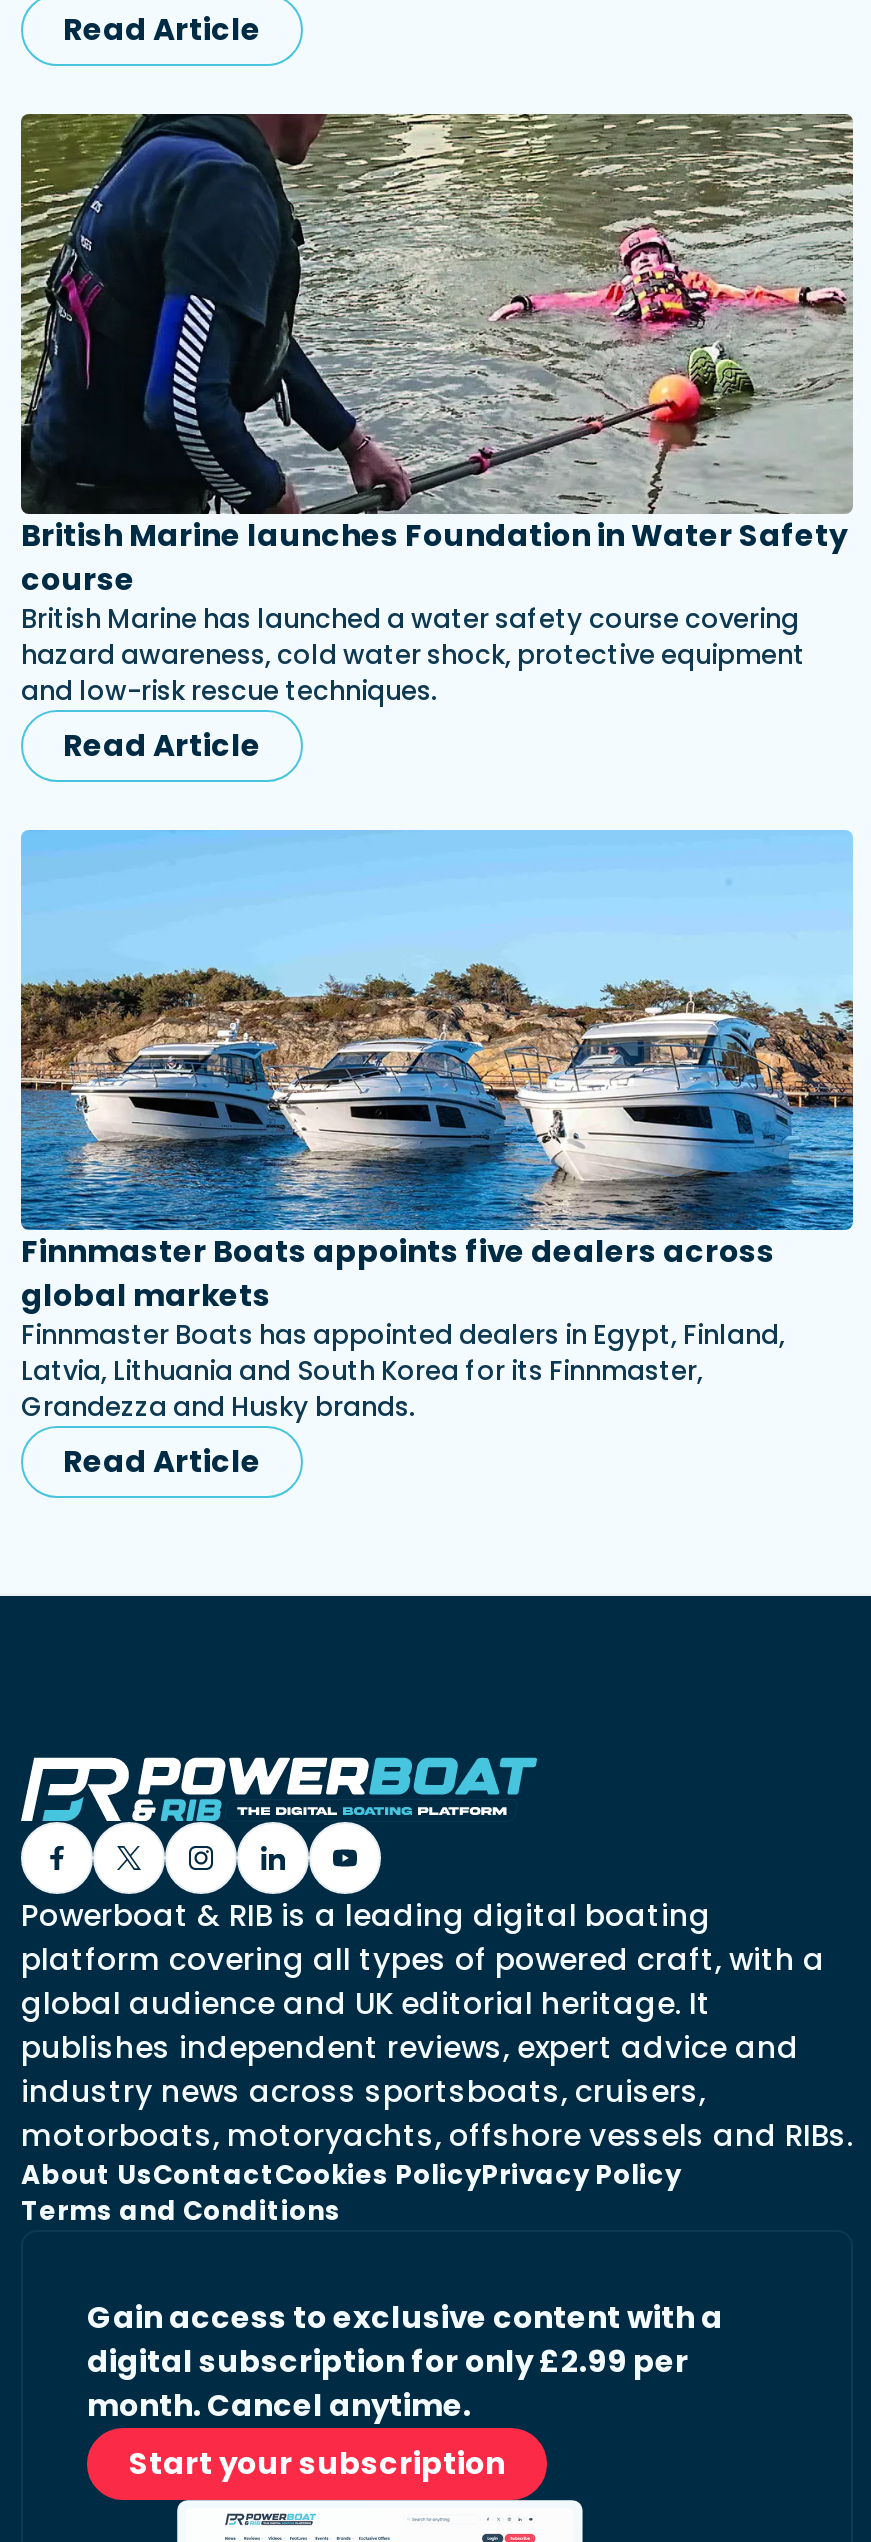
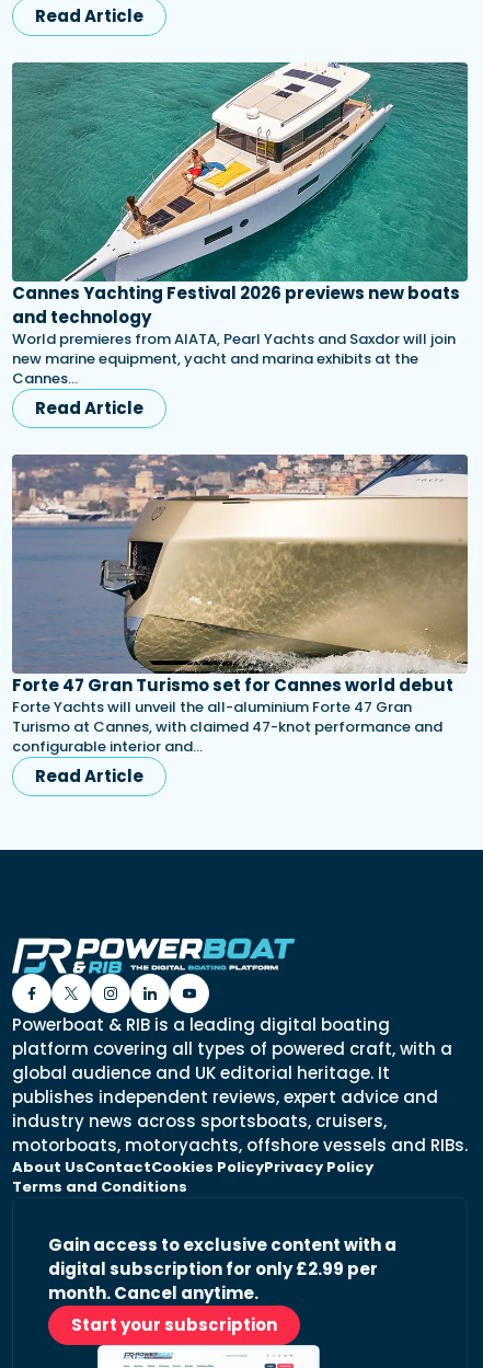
- [image]
- British Marine launches Foundation in Water Safety
- course
- British Marine has launched a water safety course covering
- hazard awareness, cold water shock, protective equipment
- and low-risk rescue techniques.
+ [image]
+ Cannes Yachting Festival 2026 previews new boats
+ and technology
+ World premieres from AIATA, Pearl Yachts and Saxdor will join
+ new marine equipment, yacht and marina exhibits at the
+ Cannes…

- [image]
- Finnmaster Boats appoints five dealers across
- global markets
- Finnmaster Boats has appointed dealers in Egypt, Finland,
- Latvia, Lithuania and South Korea for its Finnmaster,
- Grandezza and Husky brands.
+ [image]
+ Forte 47 Gran Turismo set for Cannes world debut
+ Forte Yachts will unveil the all-aluminium Forte 47 Gran
+ Turismo at Cannes, with claimed 47-knot performance and
+ configurable interior and…
